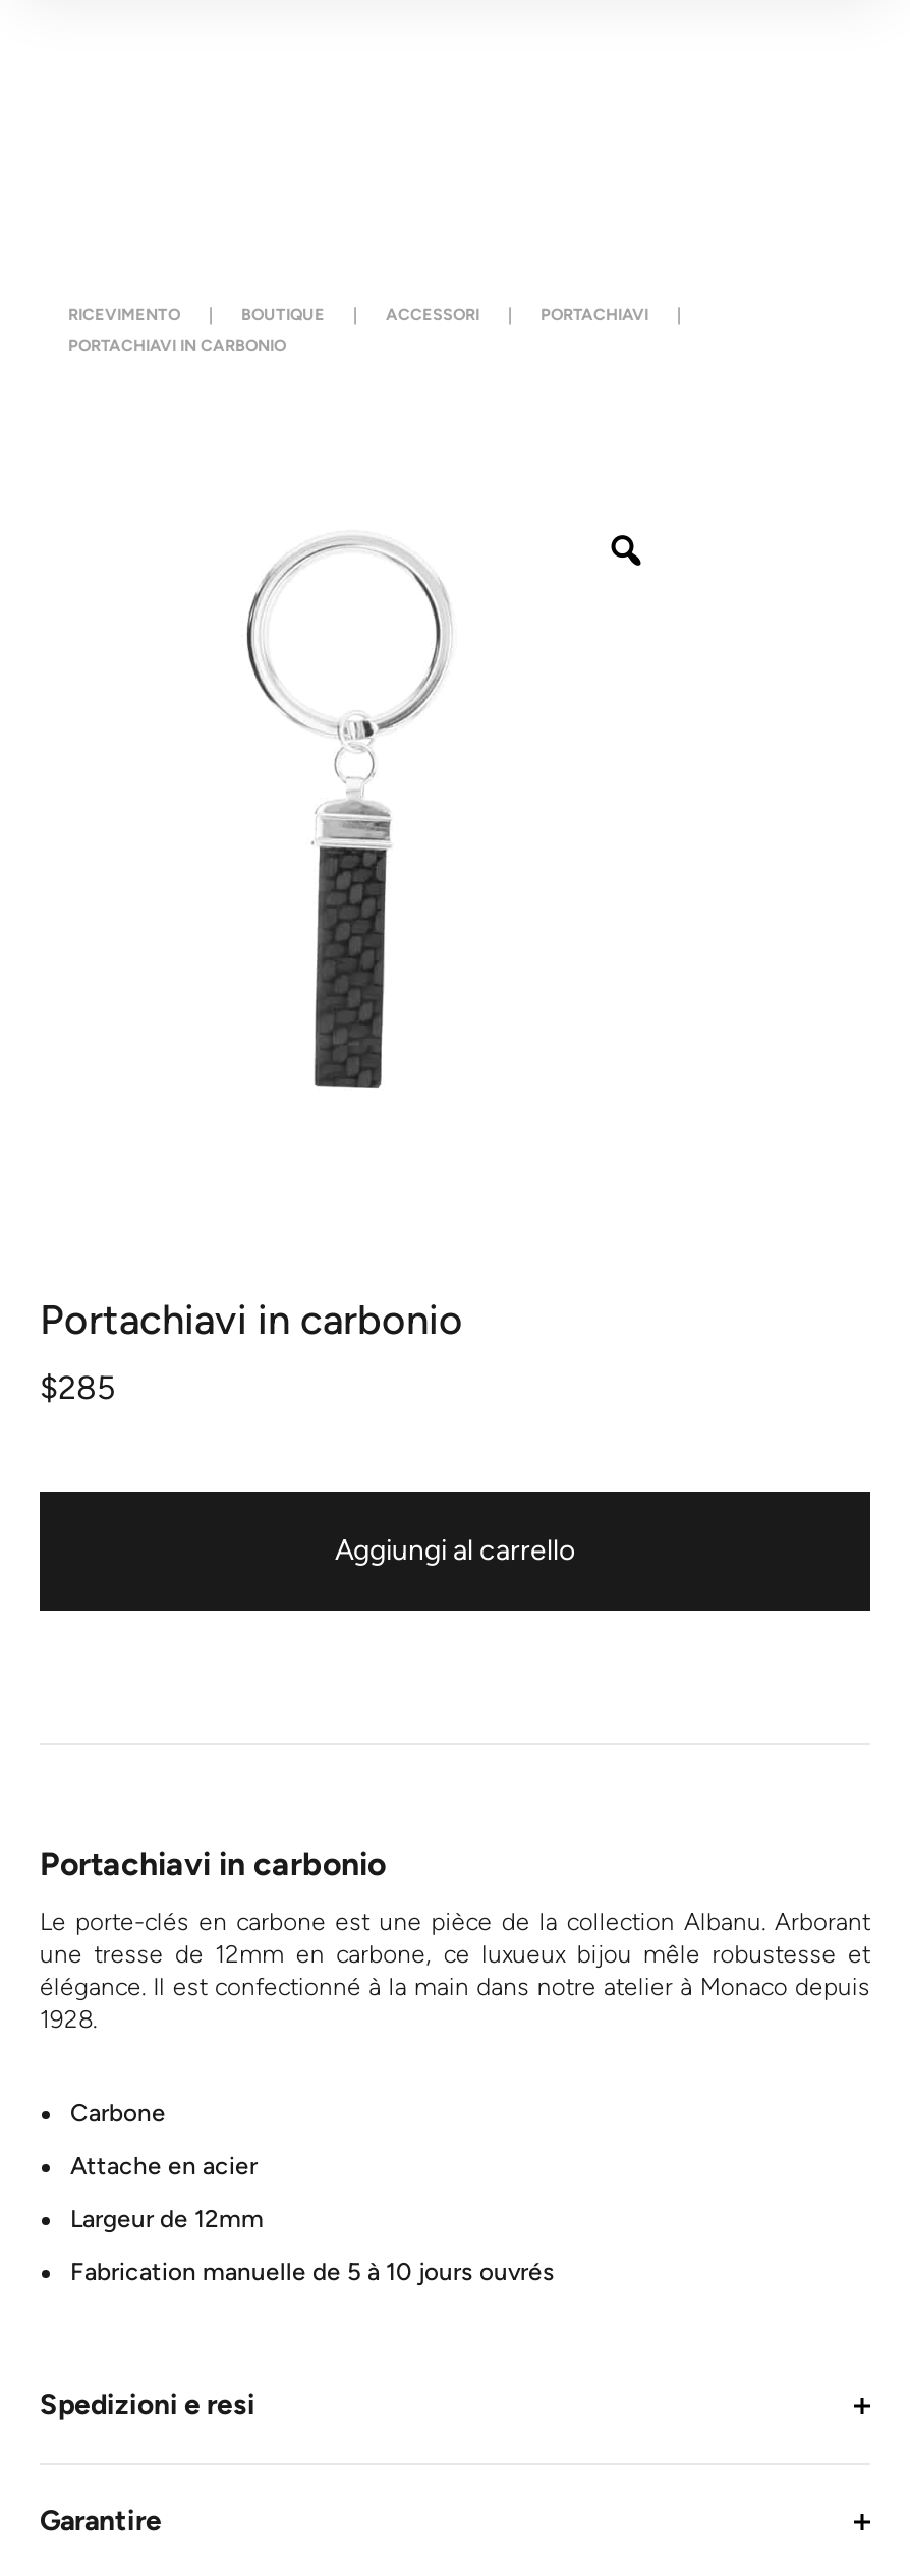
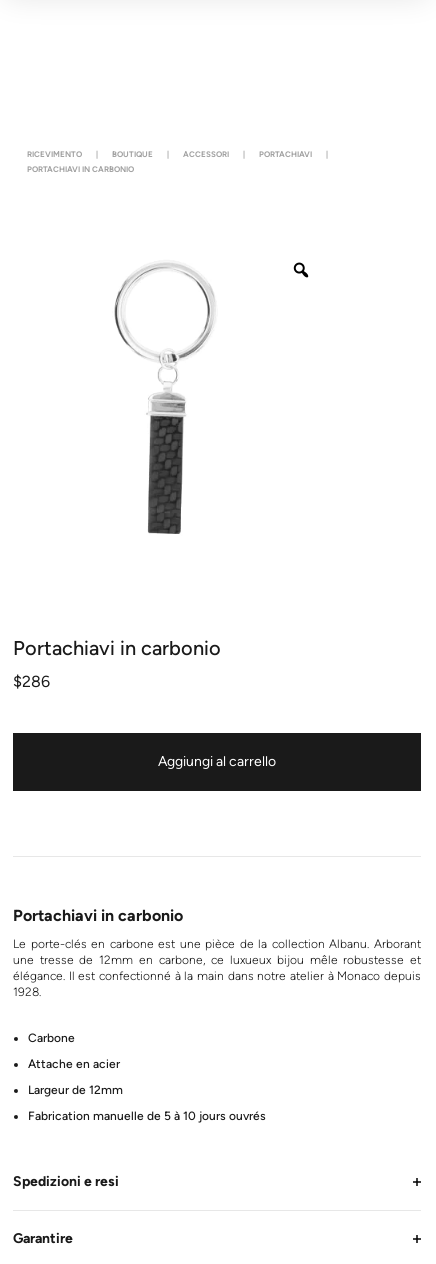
- $285
+ $286
